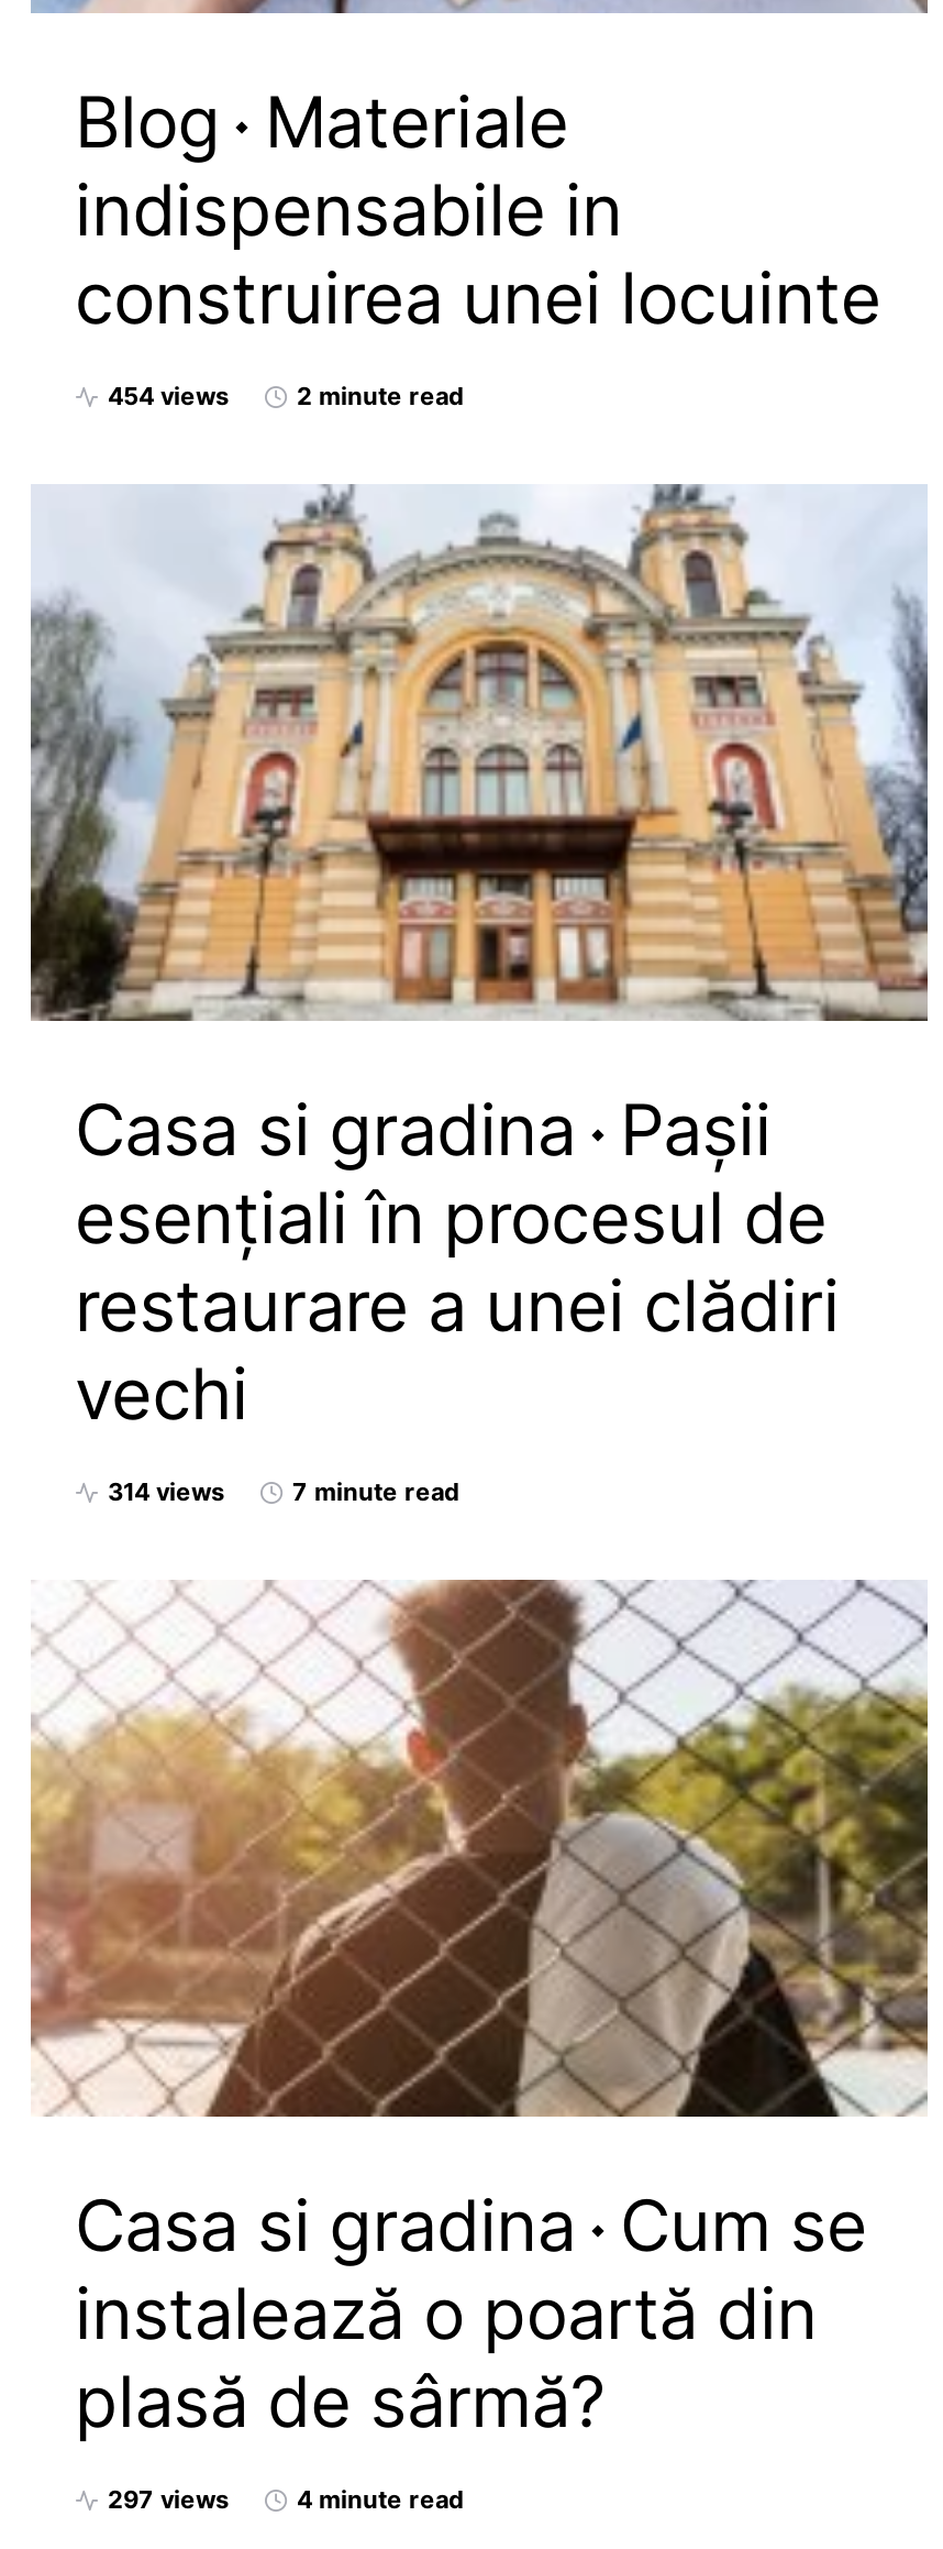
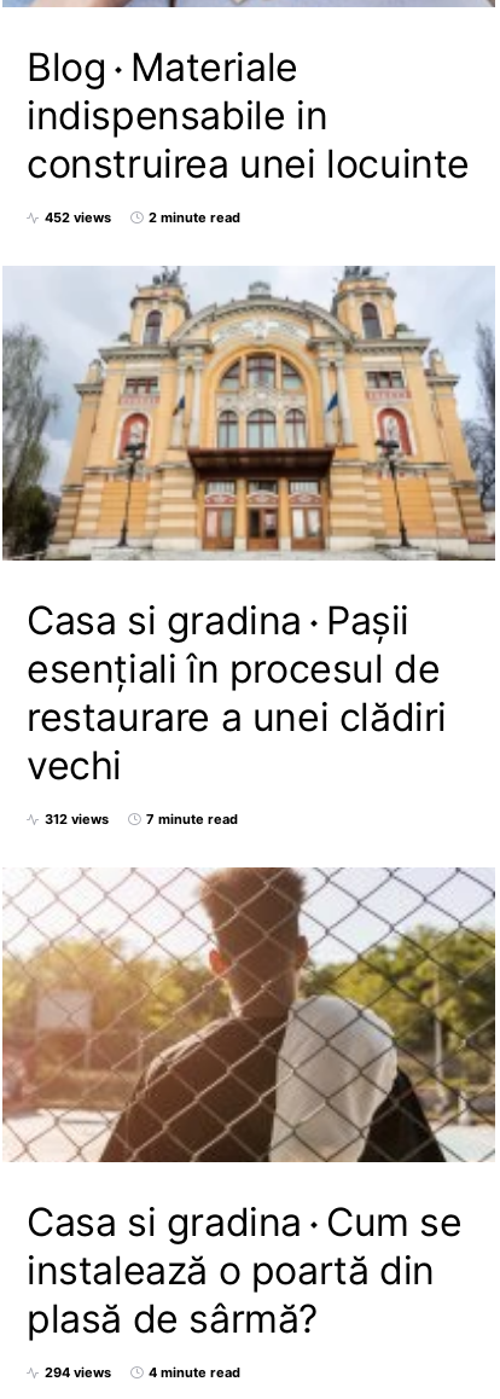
- 454 views
+ 452 views

- 314 views
+ 312 views

- 297 views
+ 294 views
